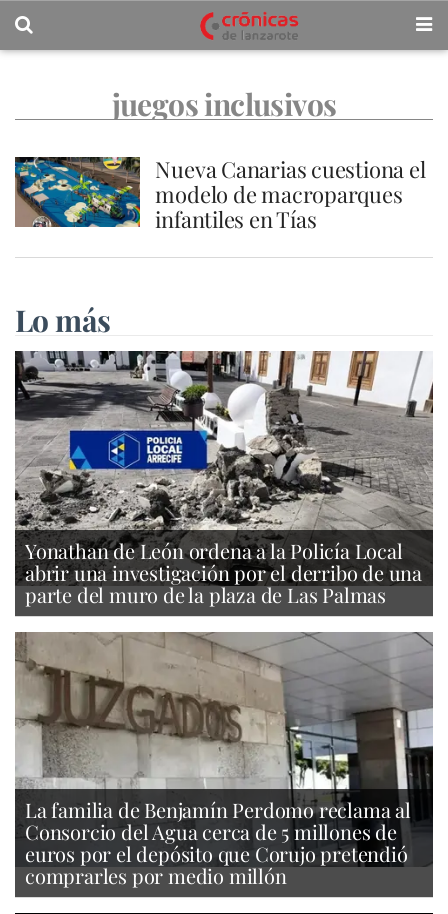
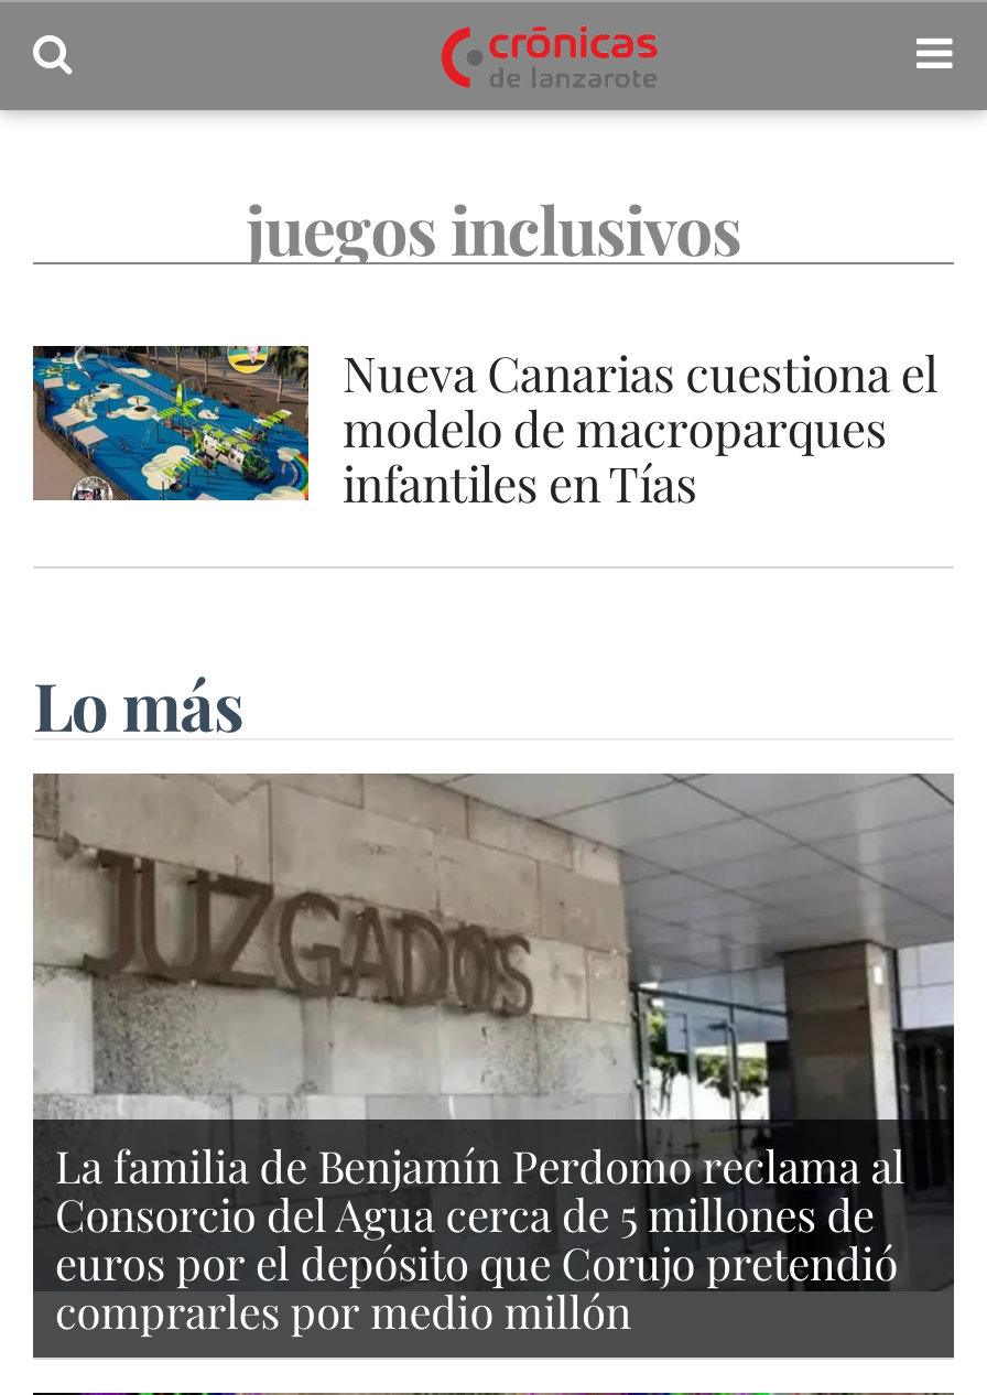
- [image]
- Yonathan de León ordena a la Policía Local
- abrir una investigación por el derribo de una
- parte del muro de la plaza de Las Palmas
